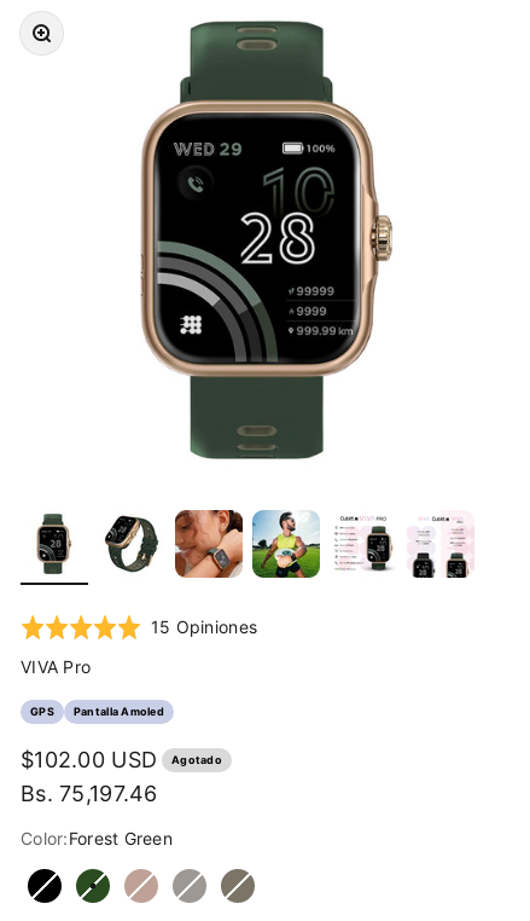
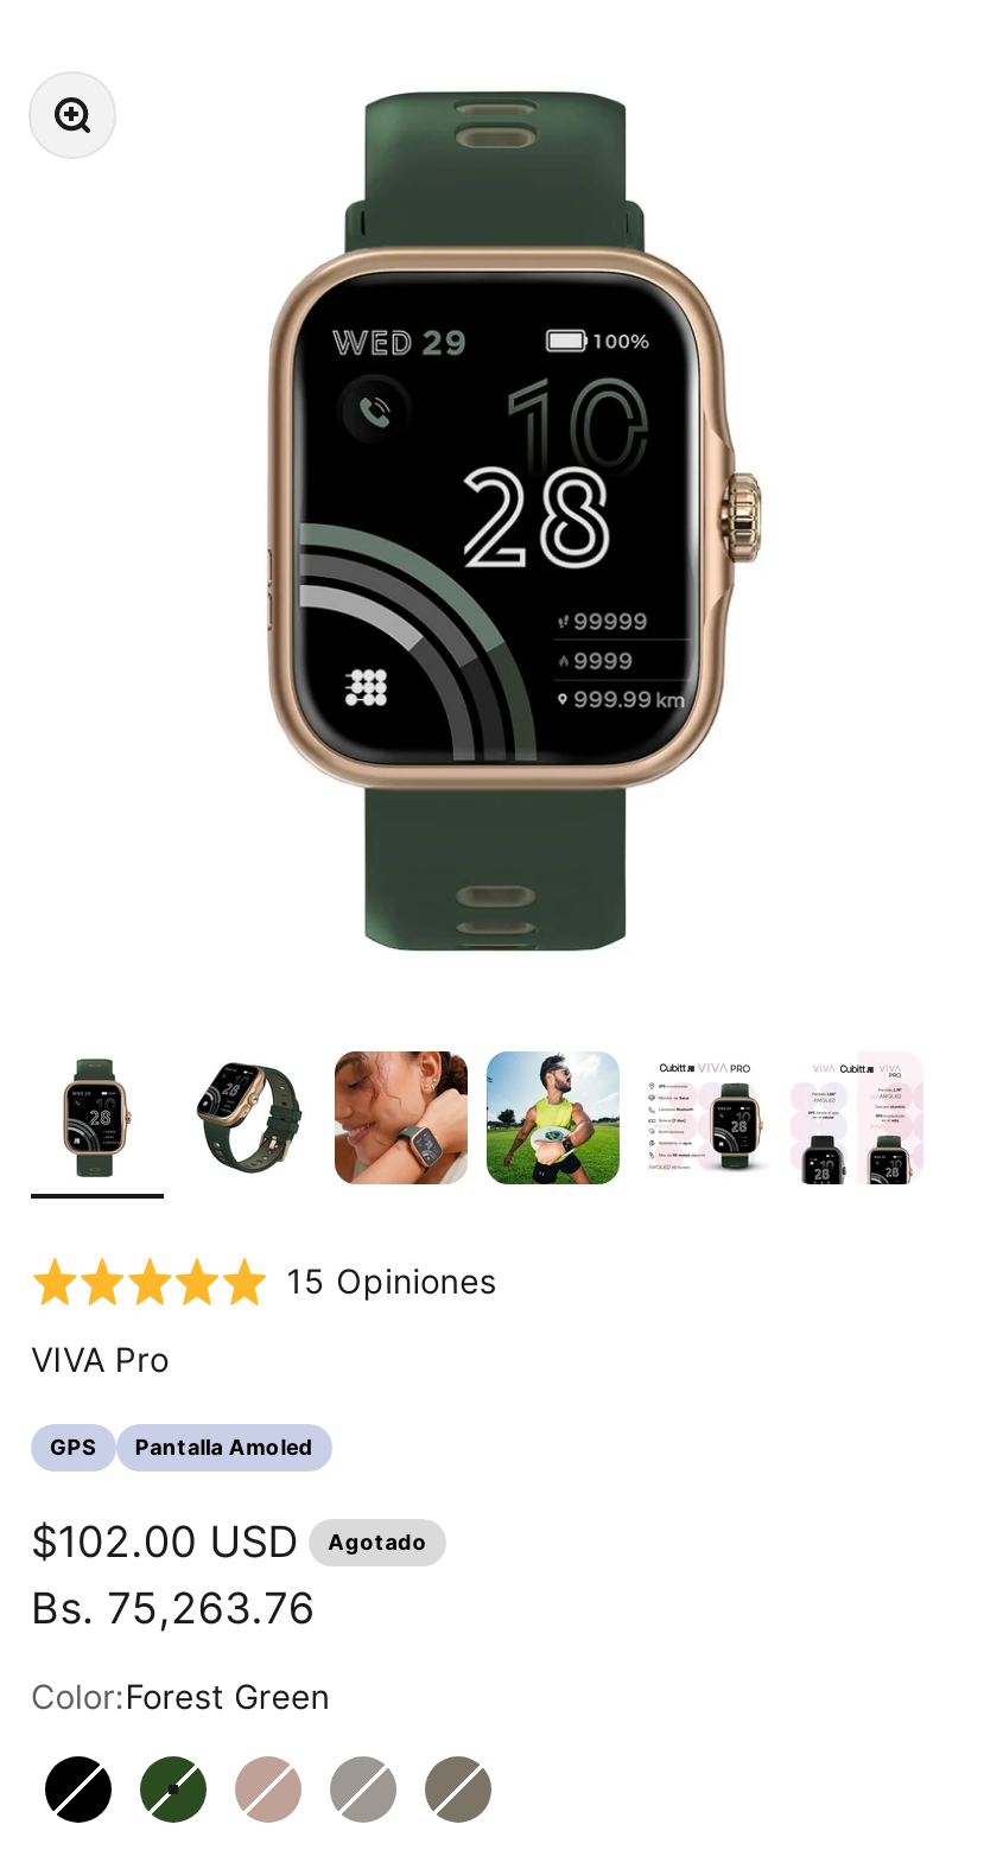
- Bs. 75,197.46
+ Bs. 75,263.76
